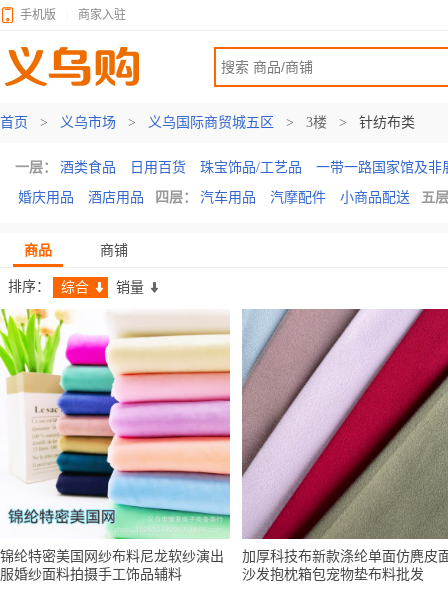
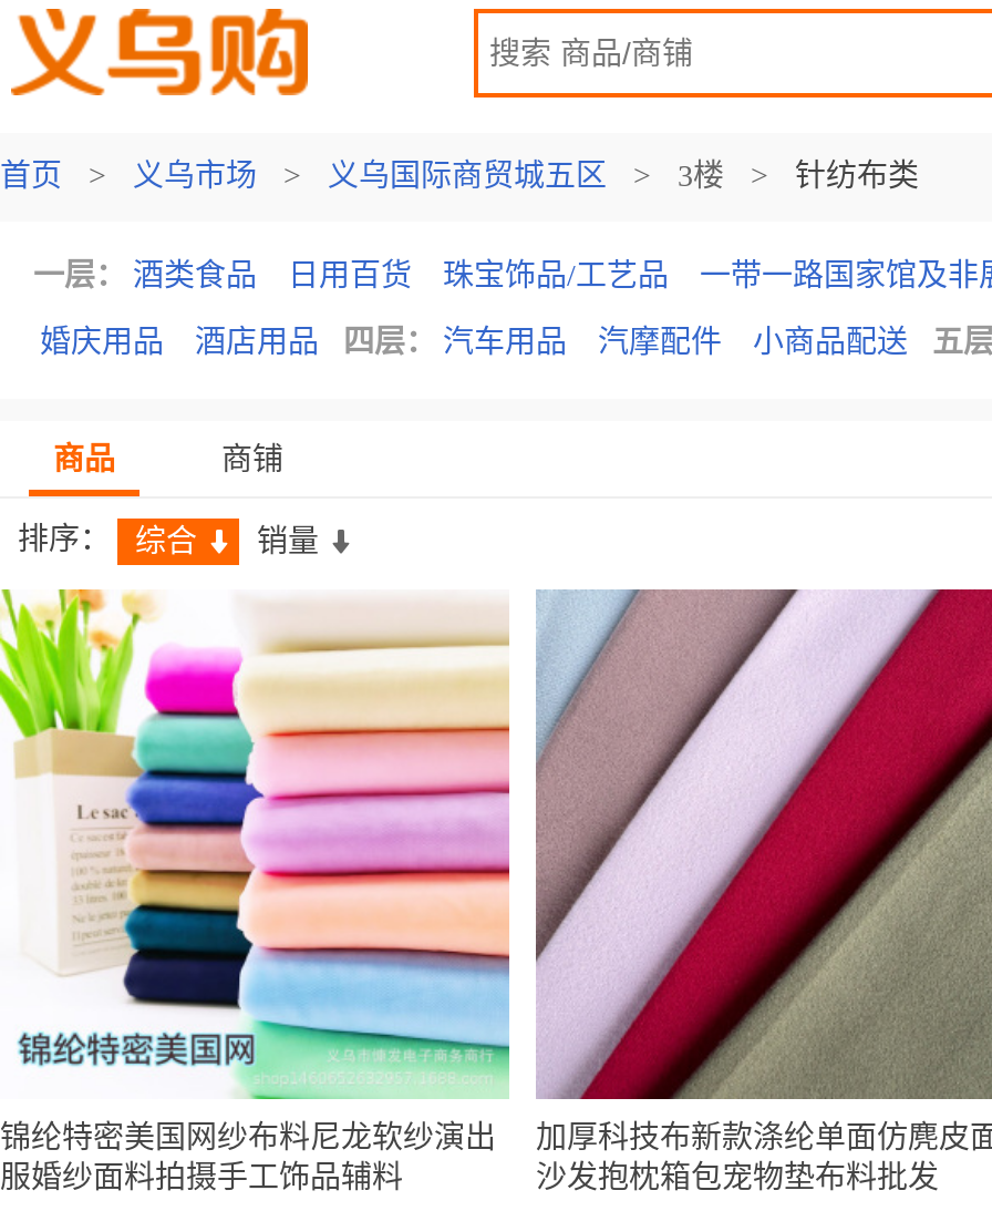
- 手机版
- 商家入驻
